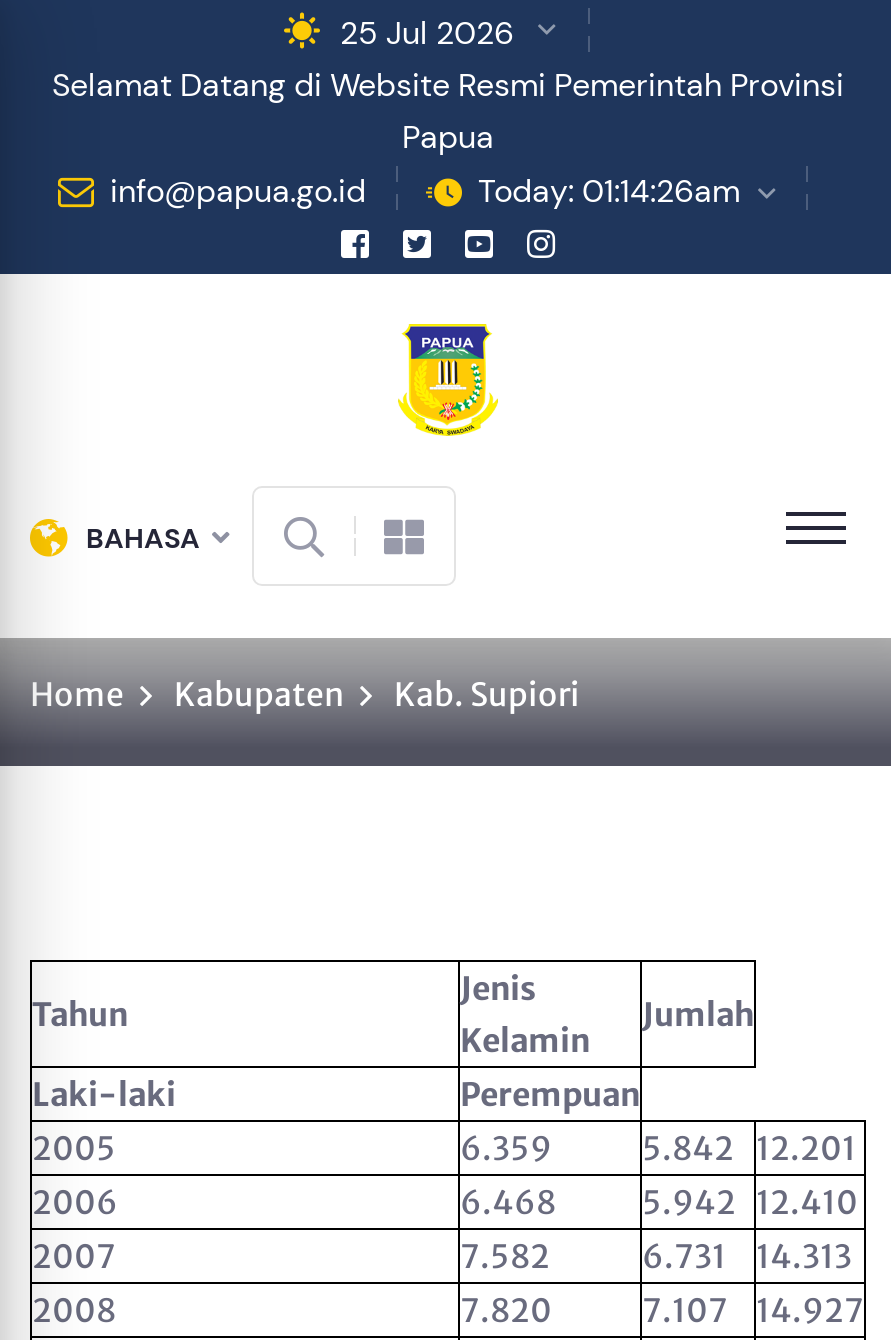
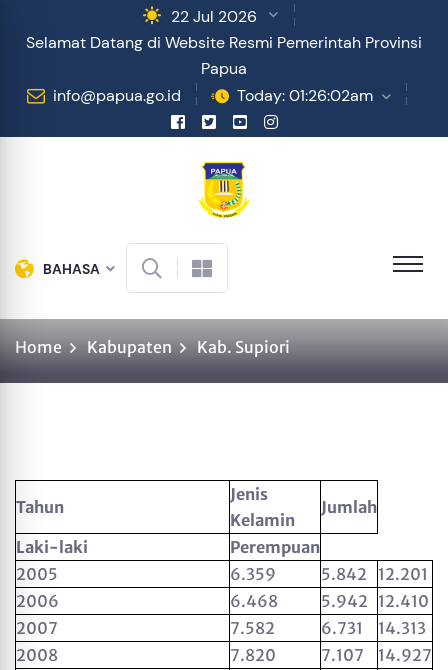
- 25 Jul 2026
+ 22 Jul 2026

- Today: 01:14:26am
+ Today: 01:26:02am
